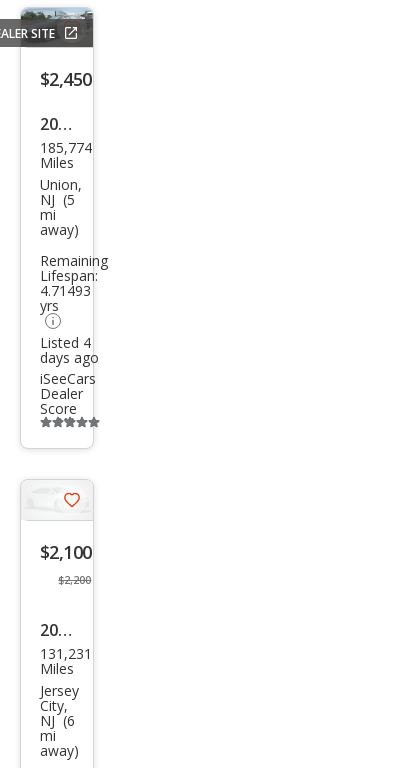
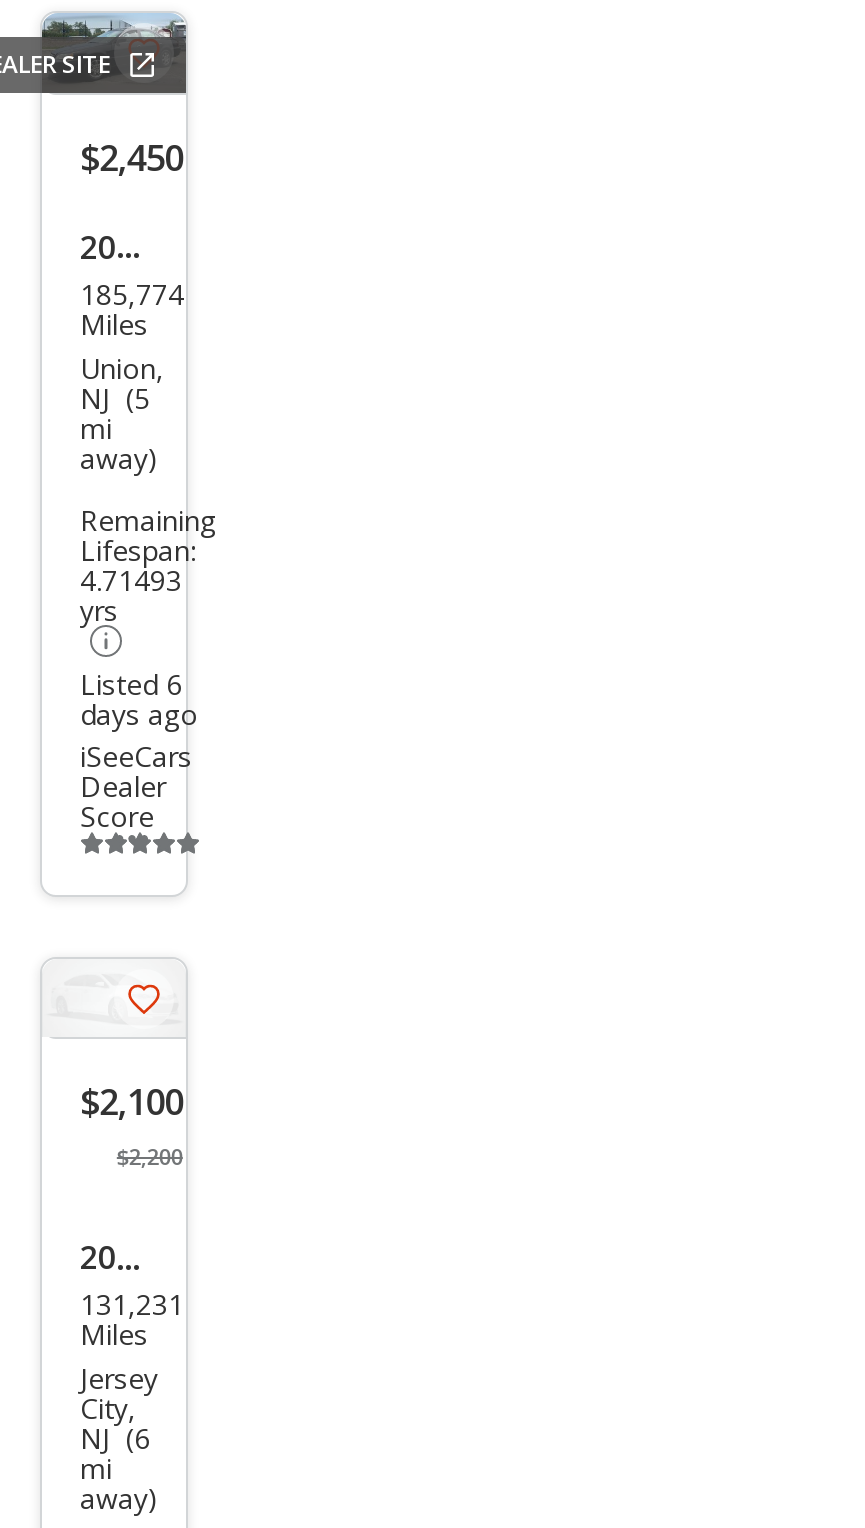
- Listed 4
+ Listed 6
